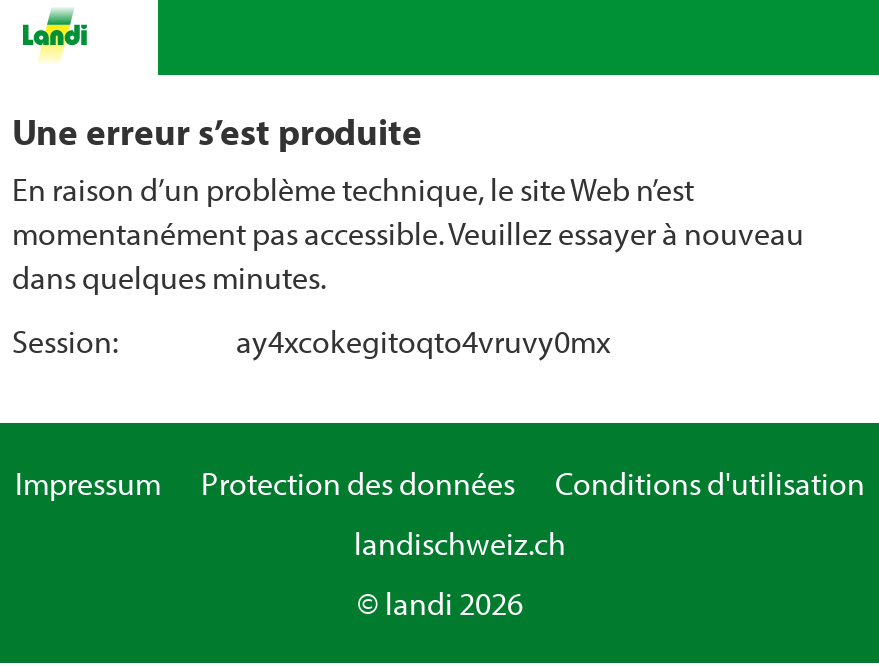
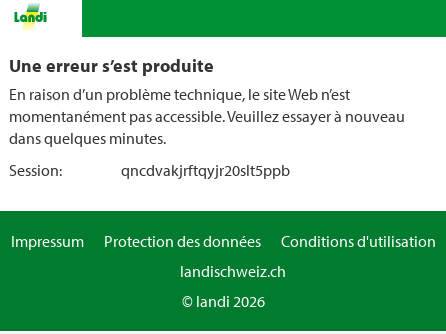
- ay4xcokegitoqto4vruvy0mx
+ qncdvakjrftqyjr20slt5ppb
